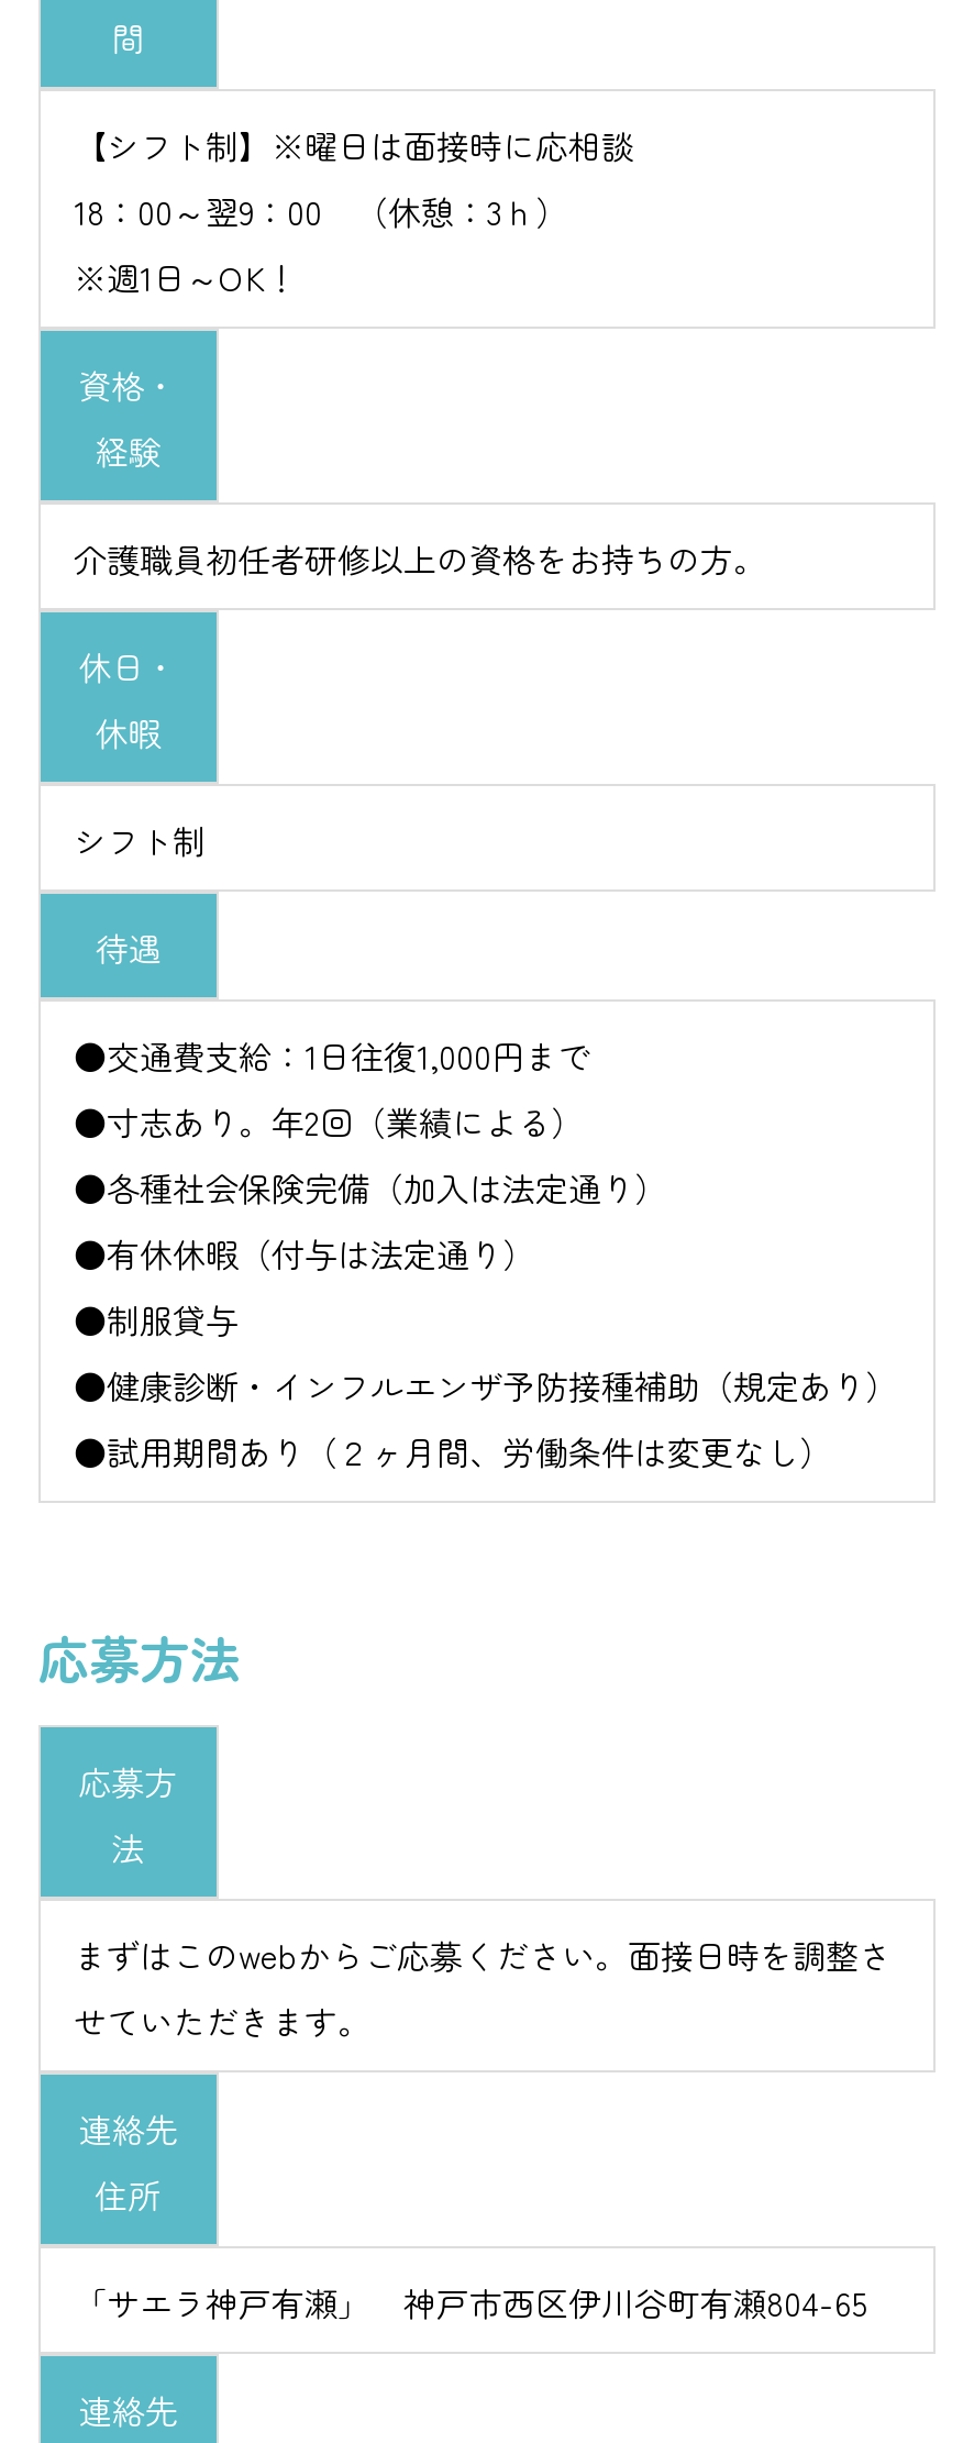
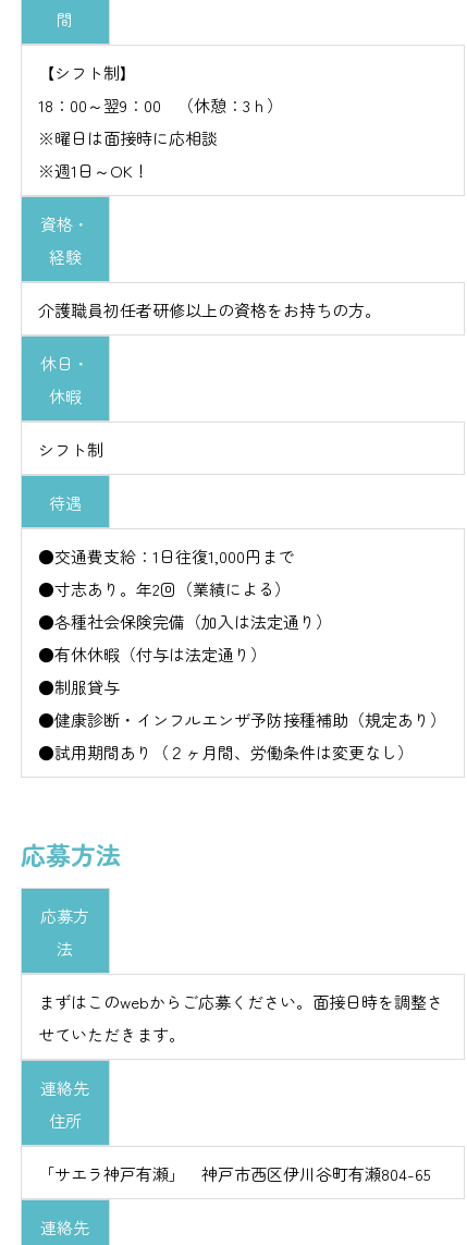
- 【シフト制】※曜日は面接時に応相談
+ 【シフト制】

+ ※曜日は面接時に応相談
